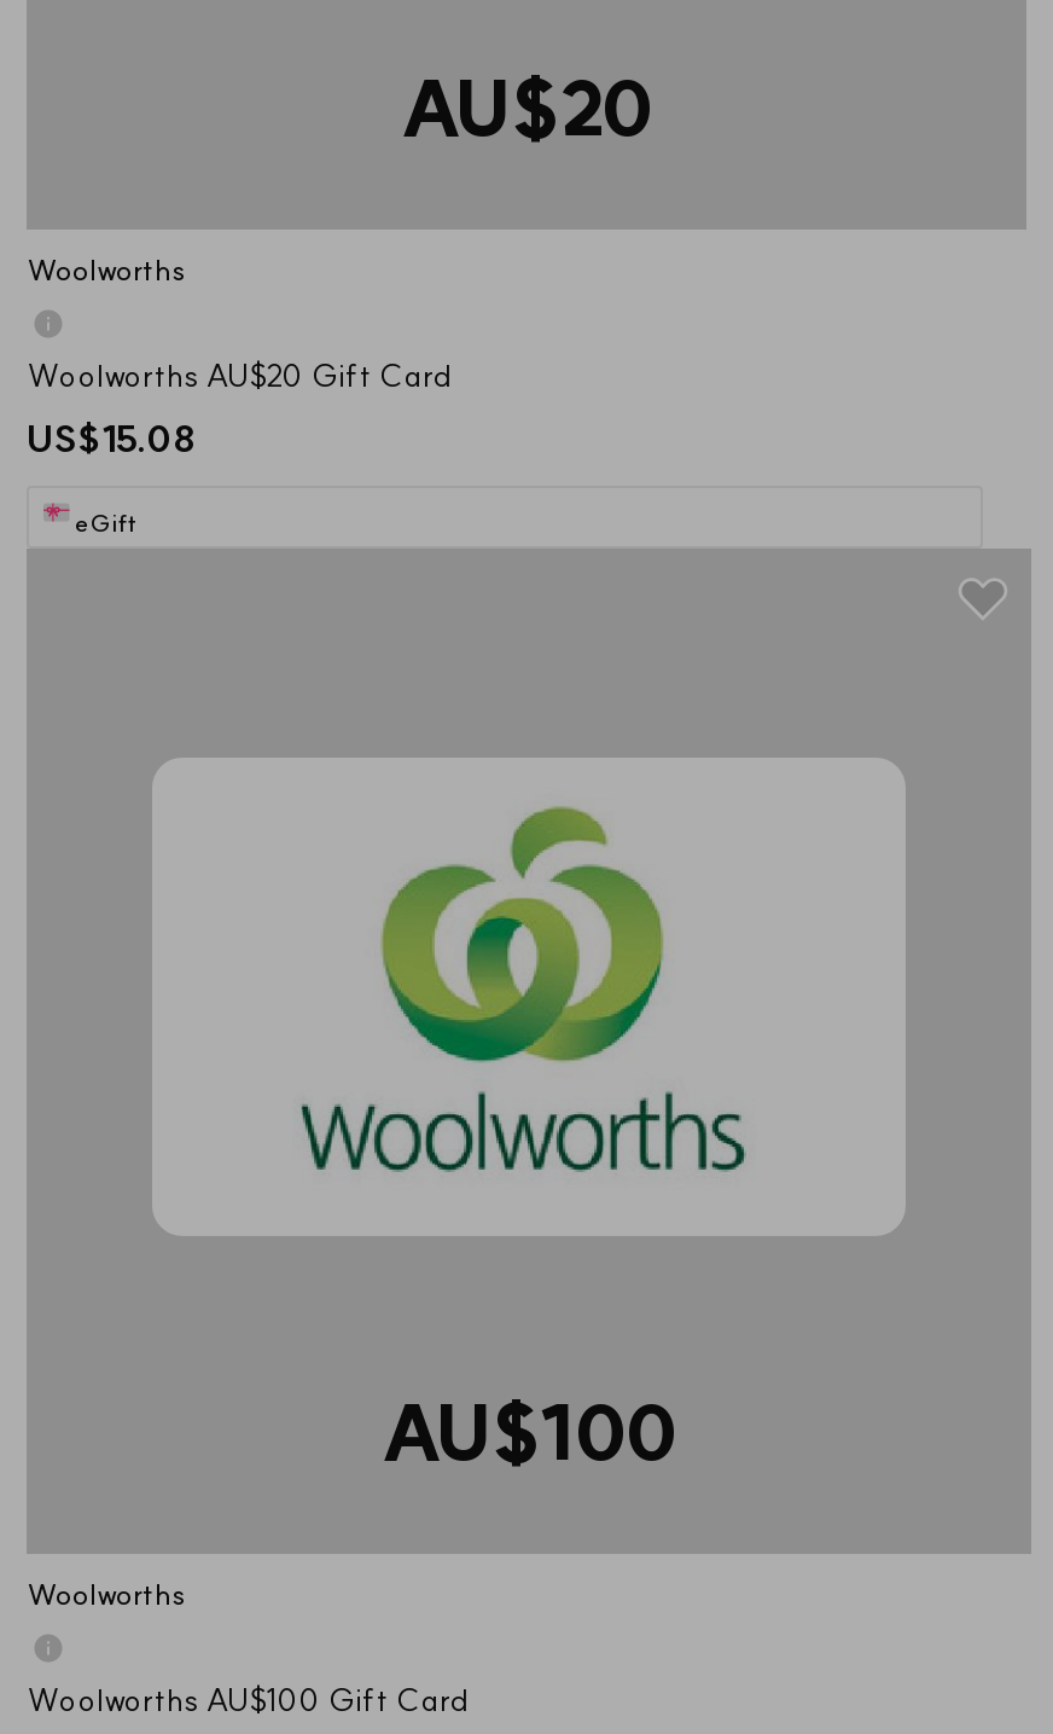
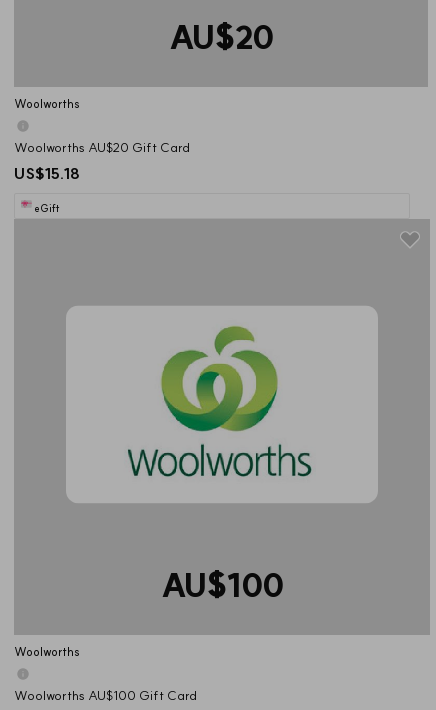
- US$15.08
+ US$15.18
